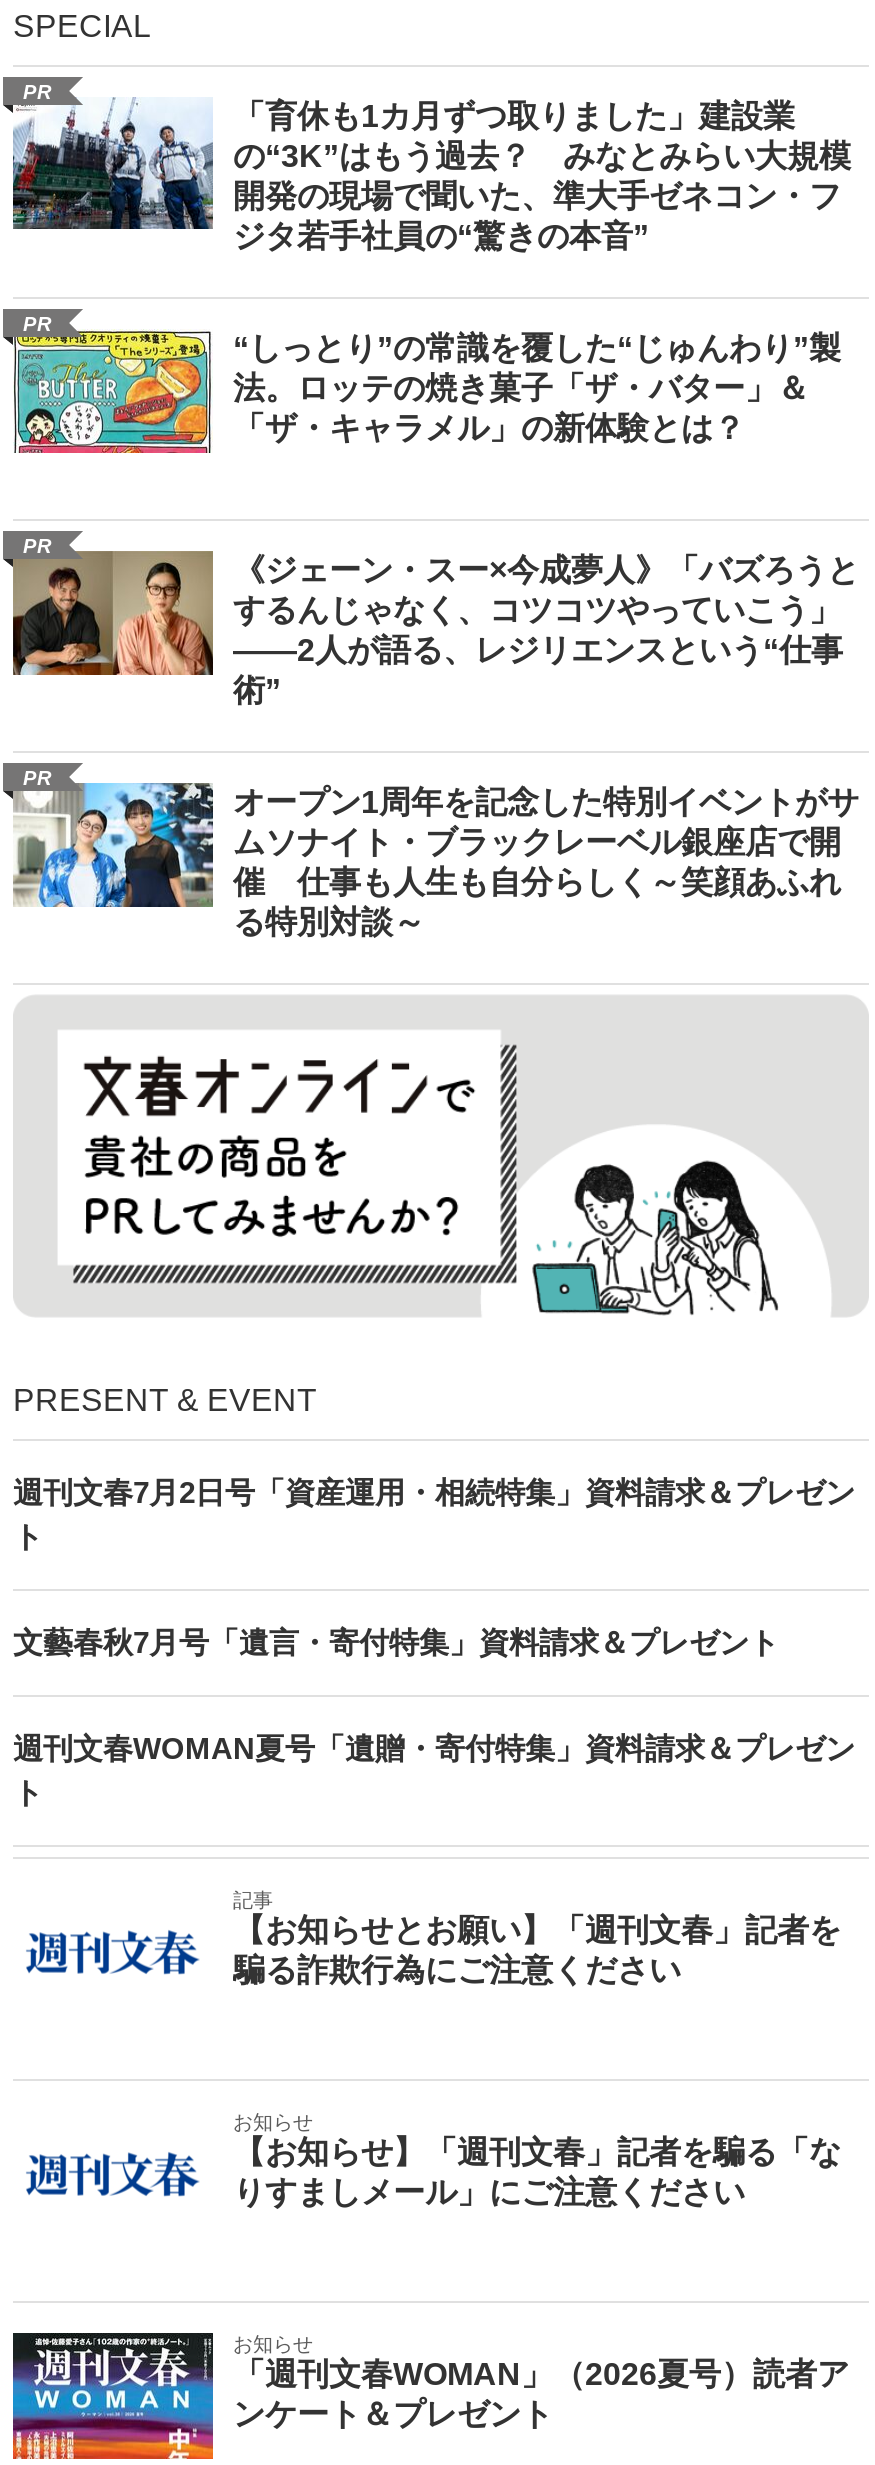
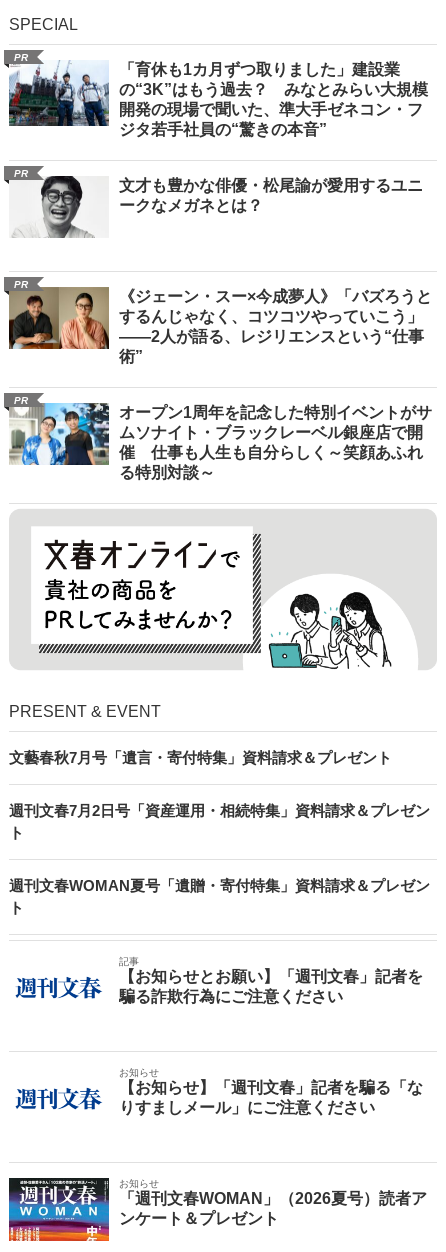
- [image]
- “しっとり”の常識を覆した“じゅんわり”製
- 法。ロッテの焼き菓子「ザ・バター」＆
- 「ザ・キャラメル」の新体験とは？
+ [image]
+ 文才も豊かな俳優・松尾諭が愛用するユニ
+ ークなメガネとは？

moved down: 週刊文春7月2日号「資産運用・相続特集」資料請求＆プレゼン | ト

moved up: 文藝春秋7月号「遺言・寄付特集」資料請求＆プレゼント
